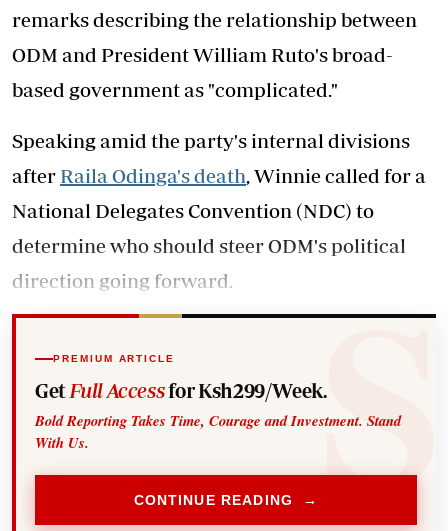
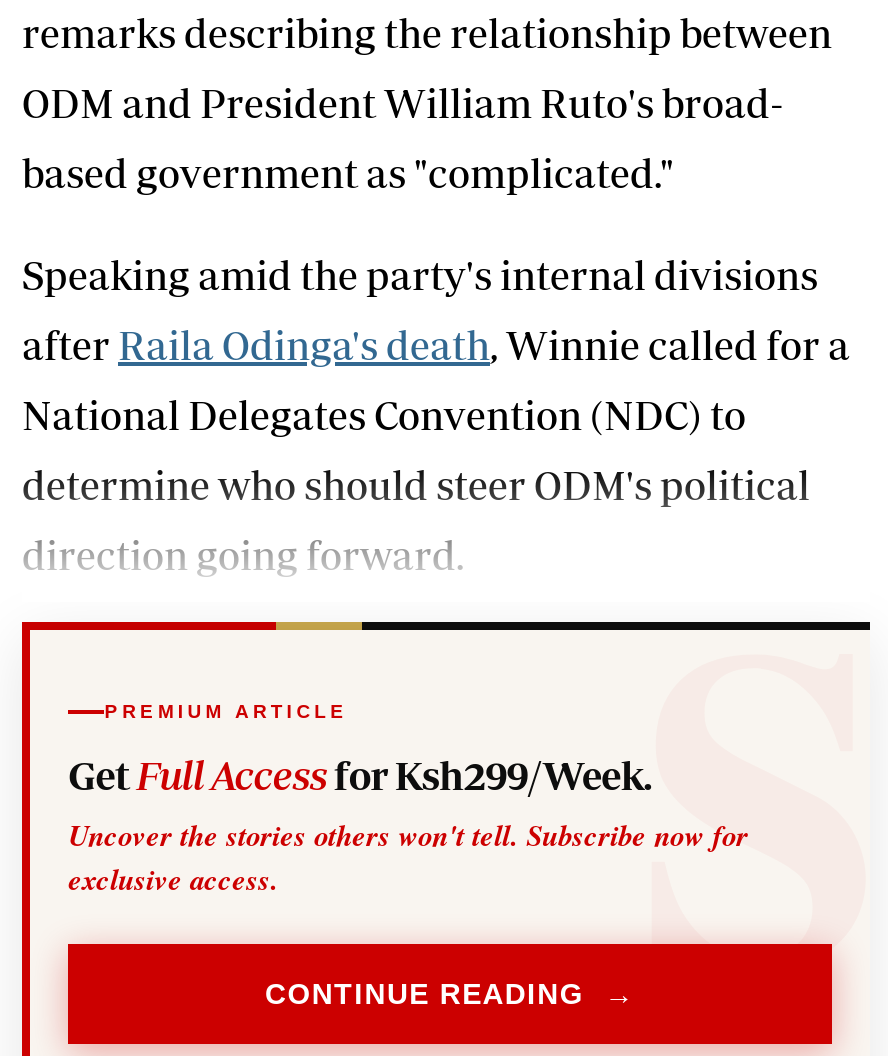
- Bold Reporting Takes Time, Courage and Investment. Stand
- With Us.
+ Uncover the stories others won't tell. Subscribe now for
+ exclusive access.
